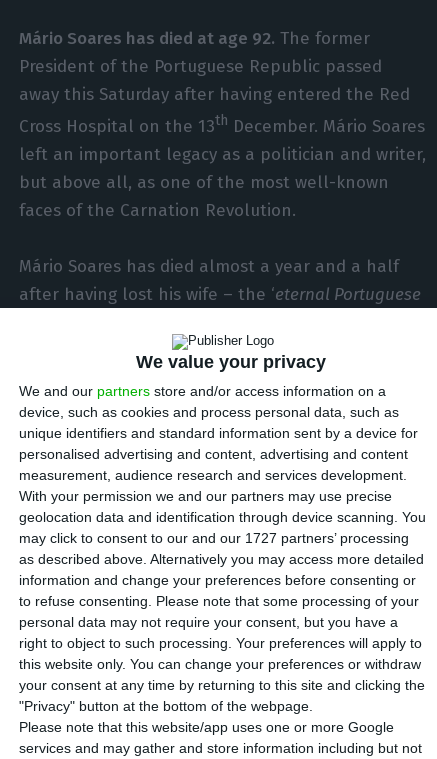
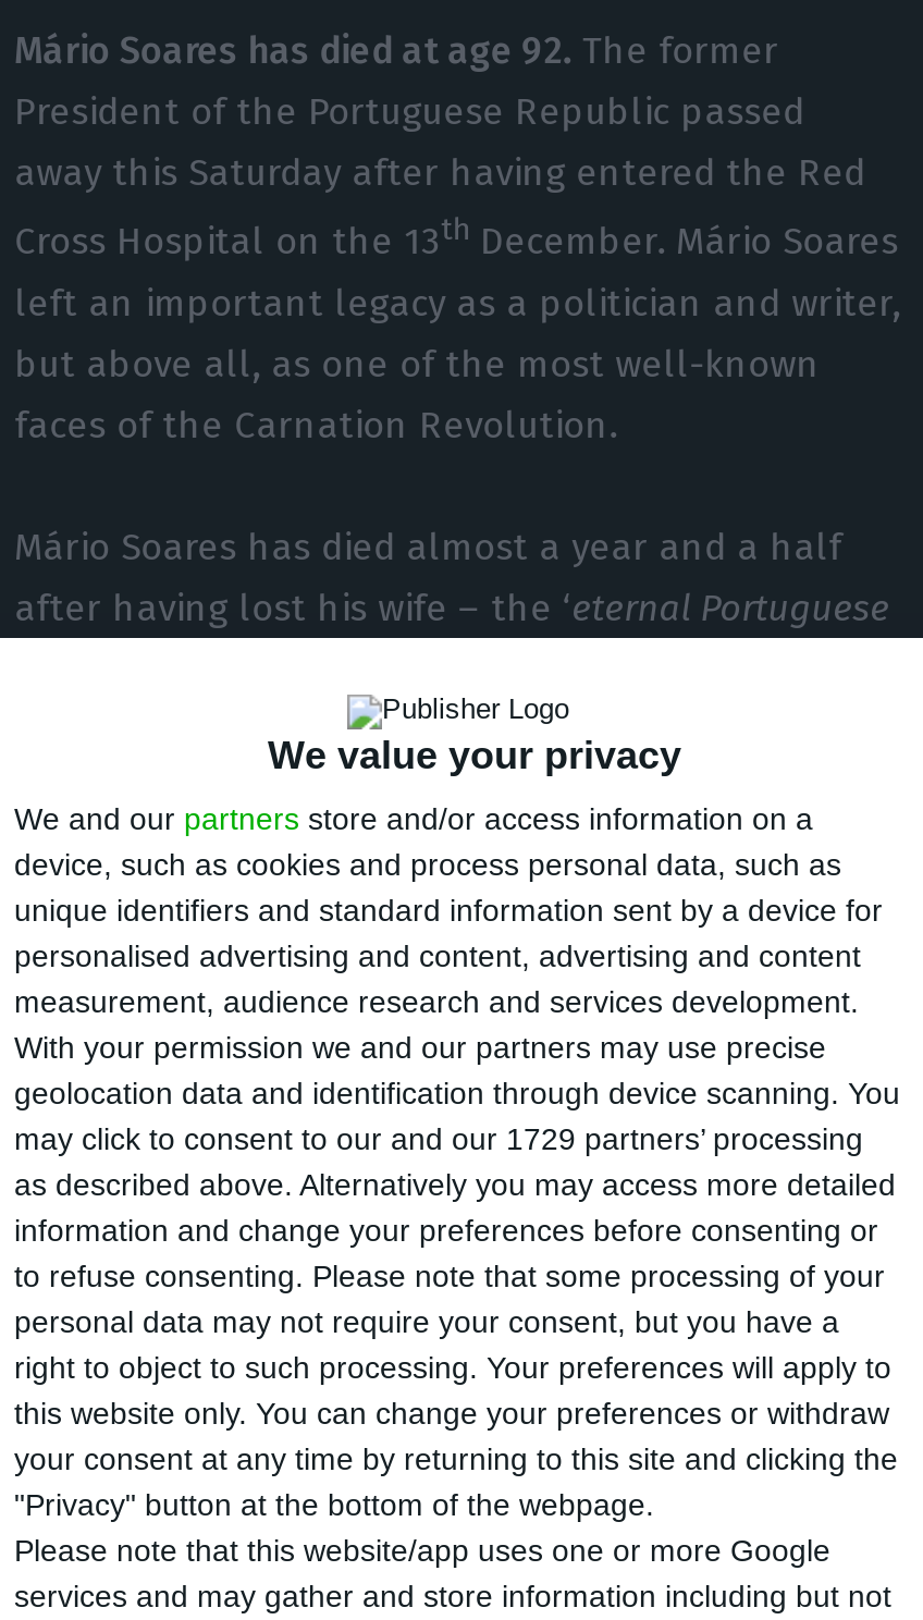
- may click to consent to our and our 1727 partners’ processing
+ may click to consent to our and our 1729 partners’ processing
